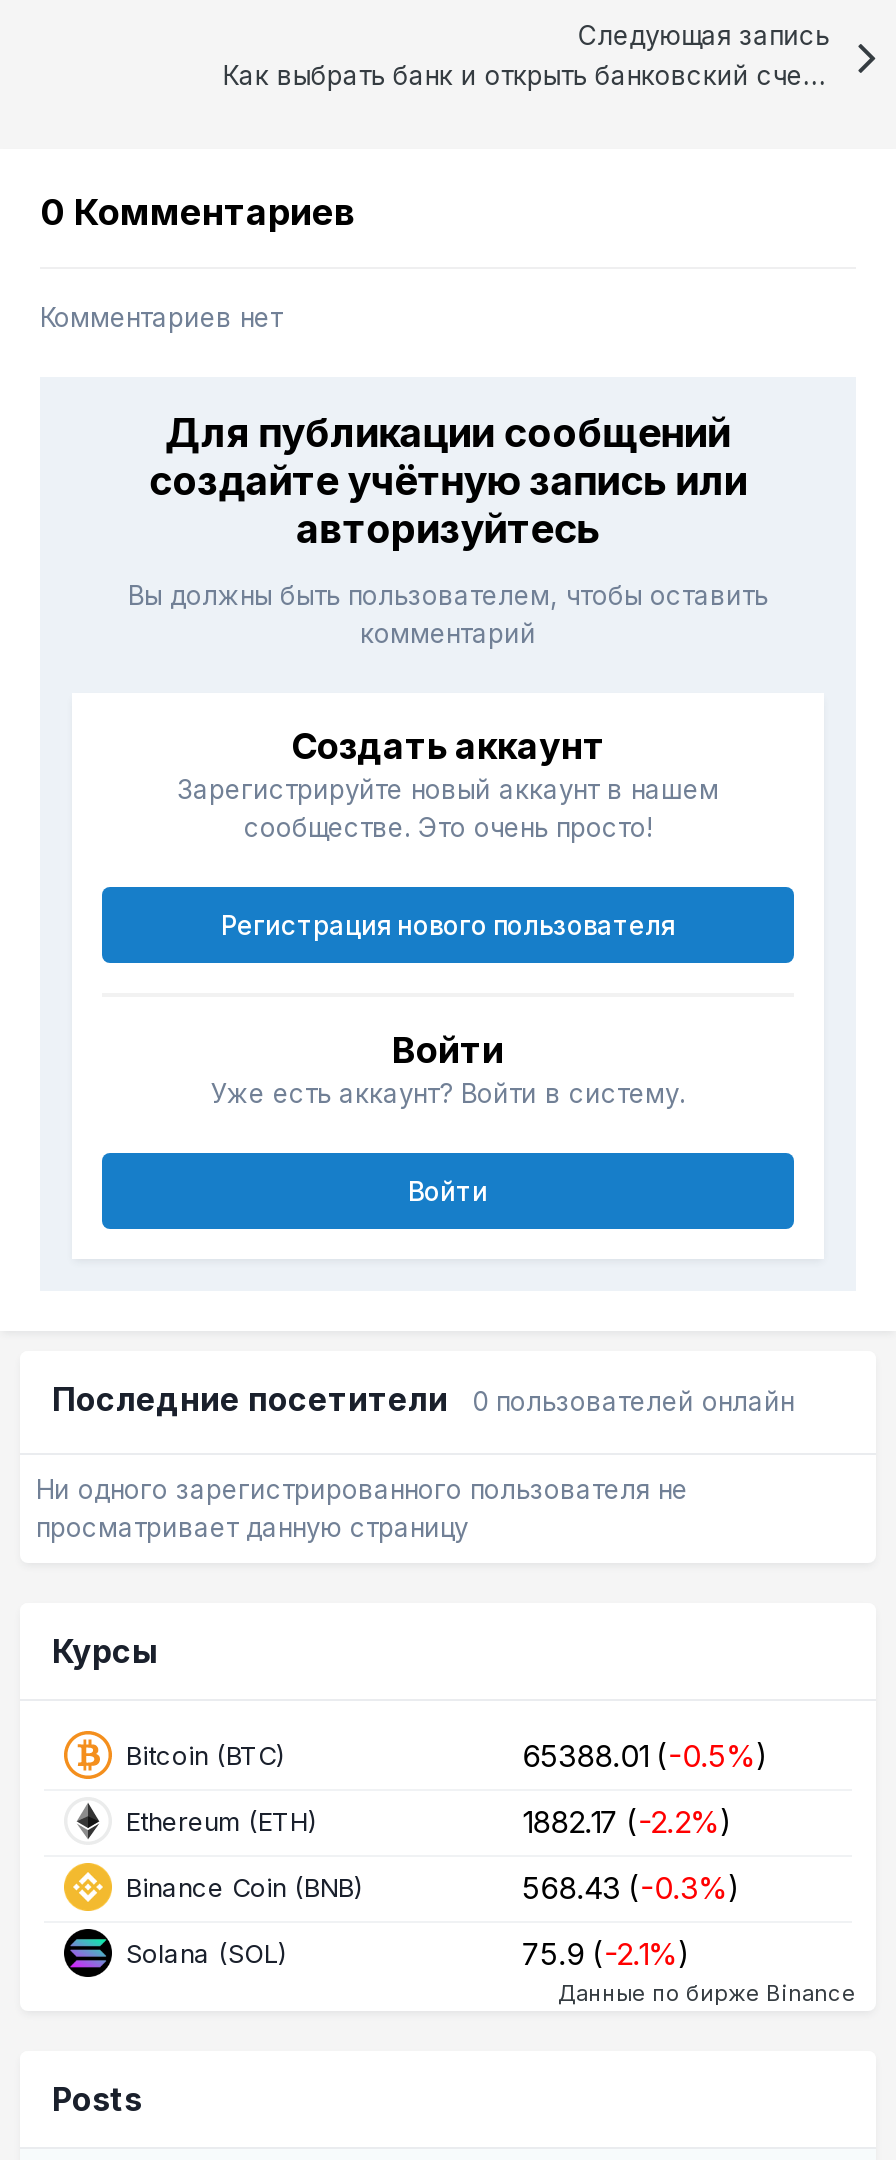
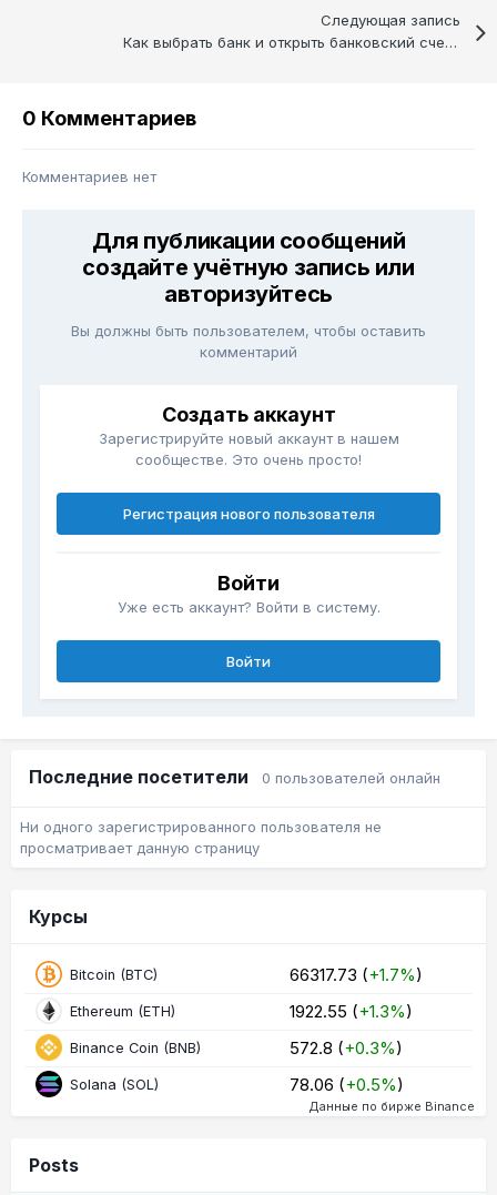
- 65388.01 (-0.5%)
+ 66317.73 (+1.7%)

- 1882.17 (-2.2%)
+ 1922.55 (+1.3%)

- 568.43 (-0.3%)
+ 572.8 (+0.3%)

- 75.9 (-2.1%)
+ 78.06 (+0.5%)
